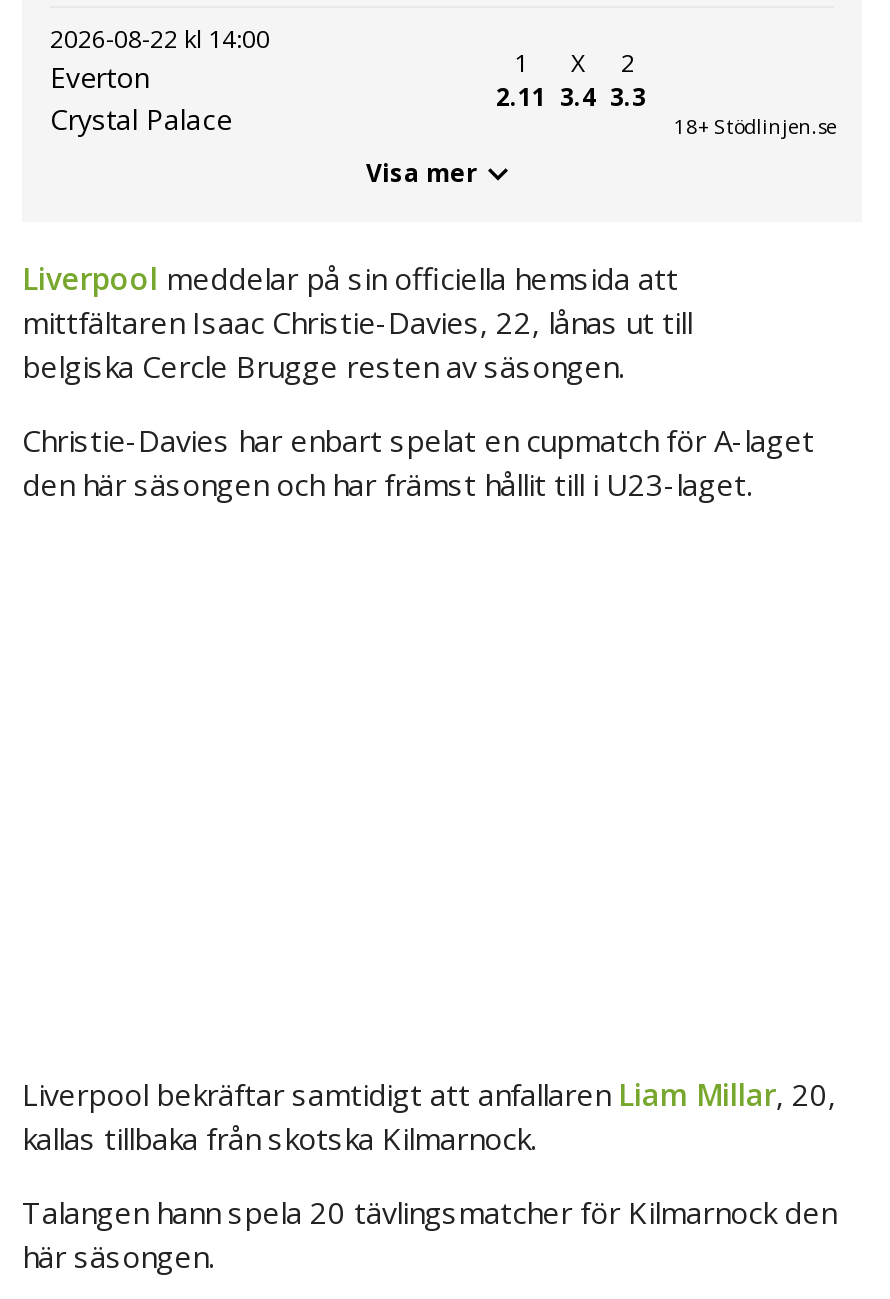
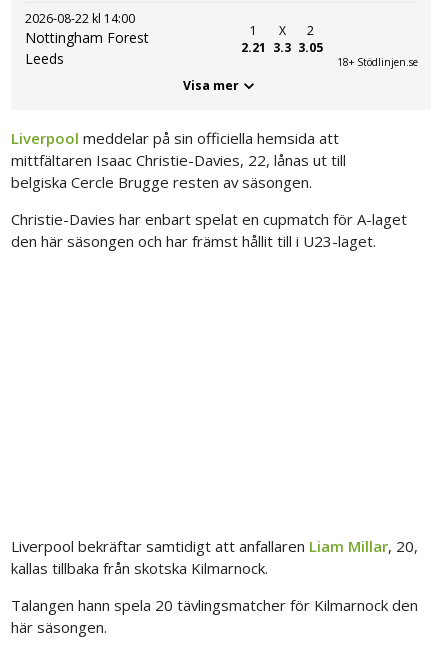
- Everton
- Crystal Palace
+ Nottingham Forest
+ Leeds

- 2

- 2.11
+ 2.21

- 3.4

+ 2
+ 3.05
